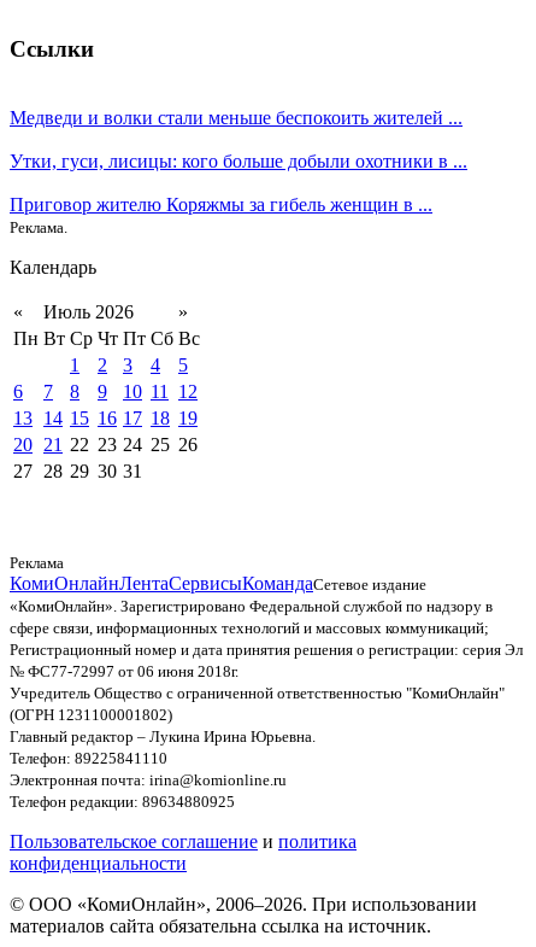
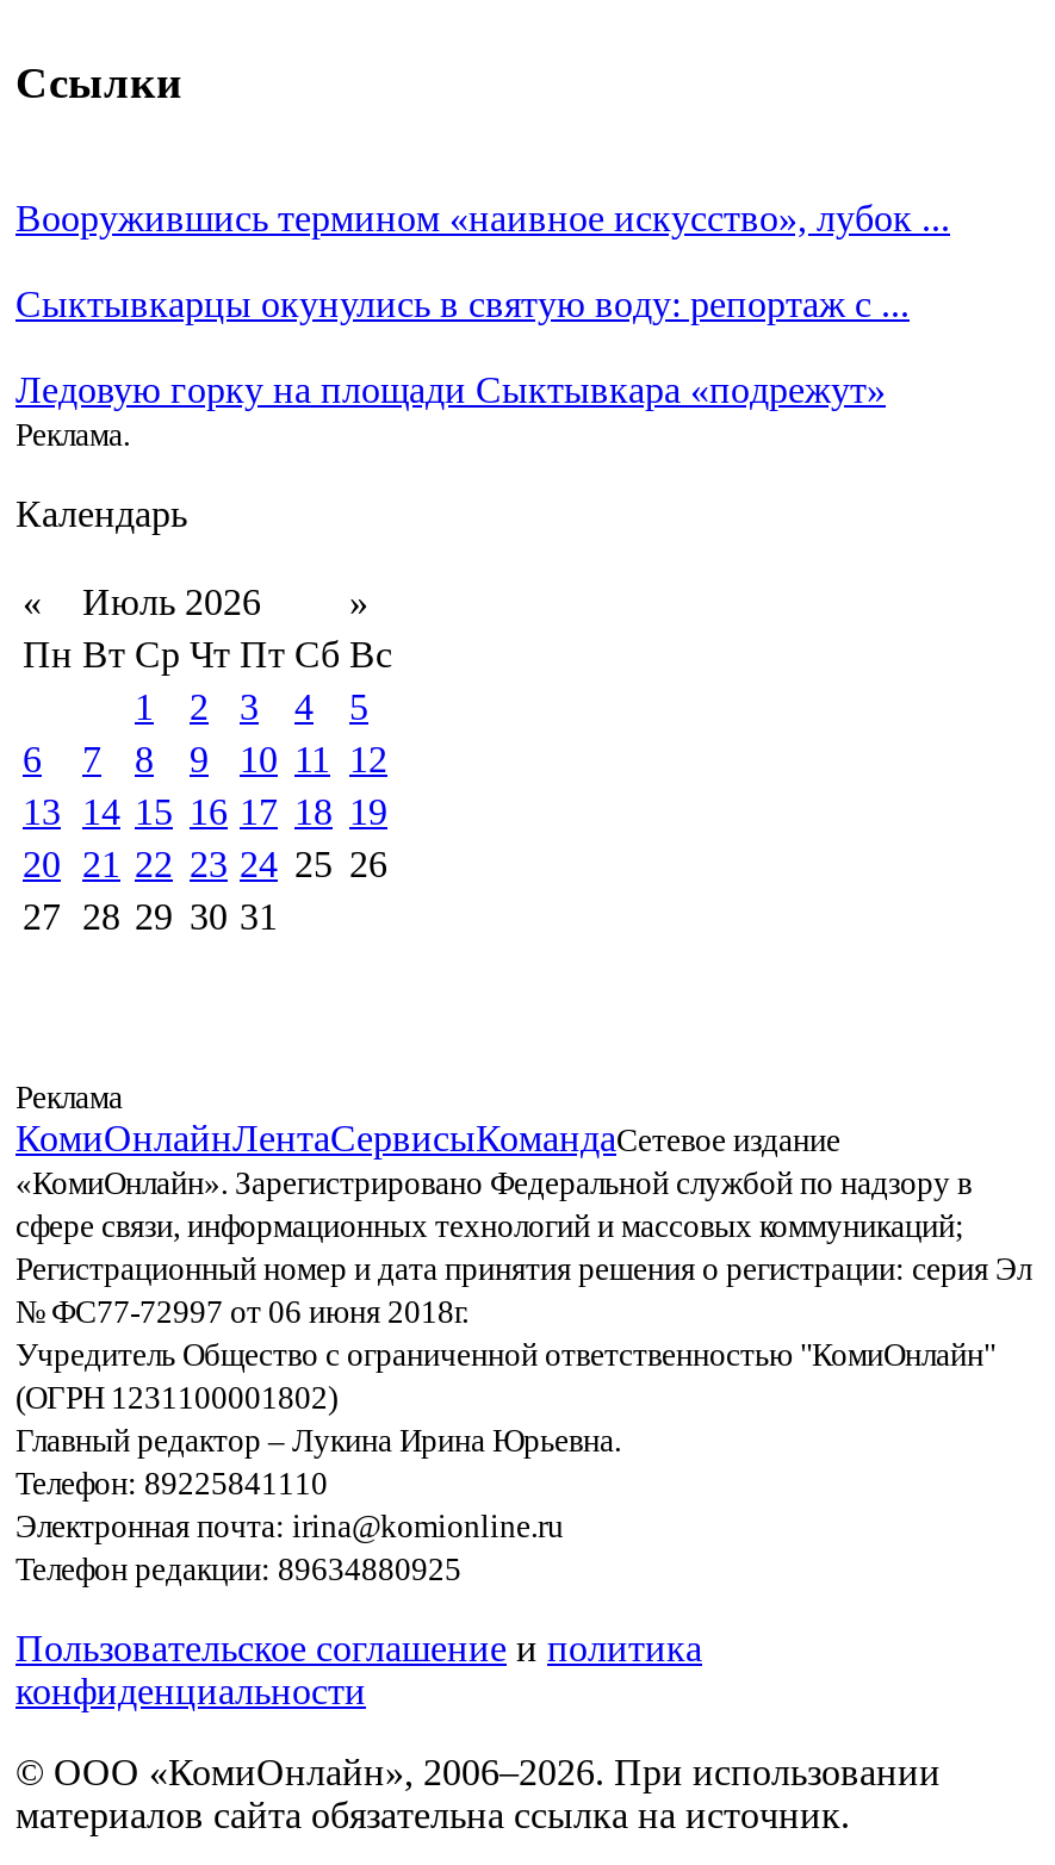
- Медведи и волки стали меньше беспокоить жителей ...
+ Вооружившись термином «наивное искусство», лубок ...

- Утки, гуси, лисицы: кого больше добыли охотники в ...
+ Сыктывкарцы окунулись в святую воду: репортаж с ...

- Приговор жителю Коряжмы за гибель женщин в ...
+ Ледовую горку на площади Сыктывкара «подрежут»
